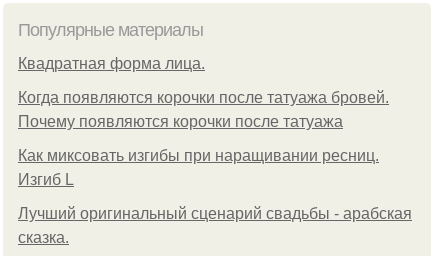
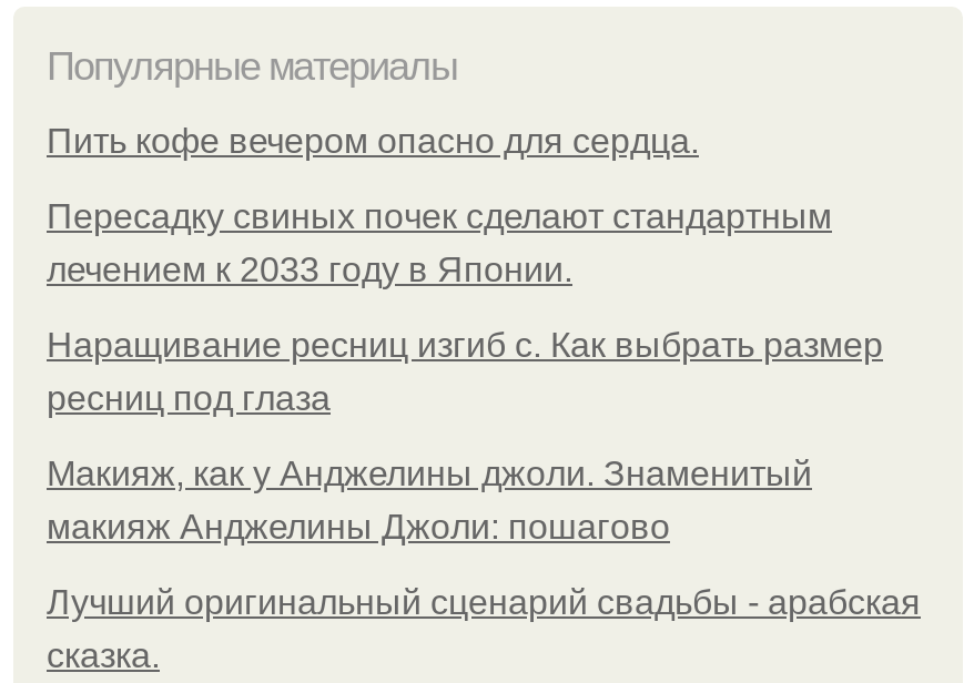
- Квадратная форма лица.
- Когда появляются корочки после татуажа бровей.
- Почему появляются корочки после татуажа
- Как миксовать изгибы при наращивании ресниц.
- Изгиб L
+ Пить кофе вечером опасно для сердца.
+ Пересадку свиных почек сделают стандартным
+ лечением к 2033 году в Японии.
+ Наращивание ресниц изгиб c. Как выбрать размер
+ ресниц под глаза
+ Макияж, как у Анджелины джоли. Знаменитый
+ макияж Анджелины Джоли: пошагово
